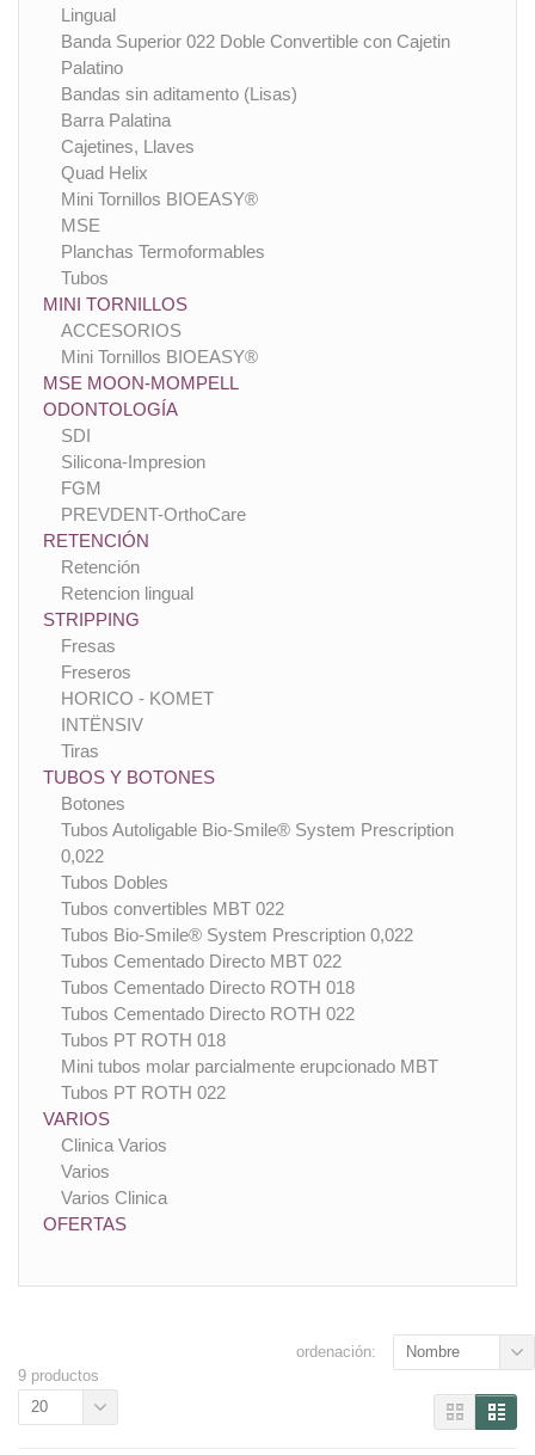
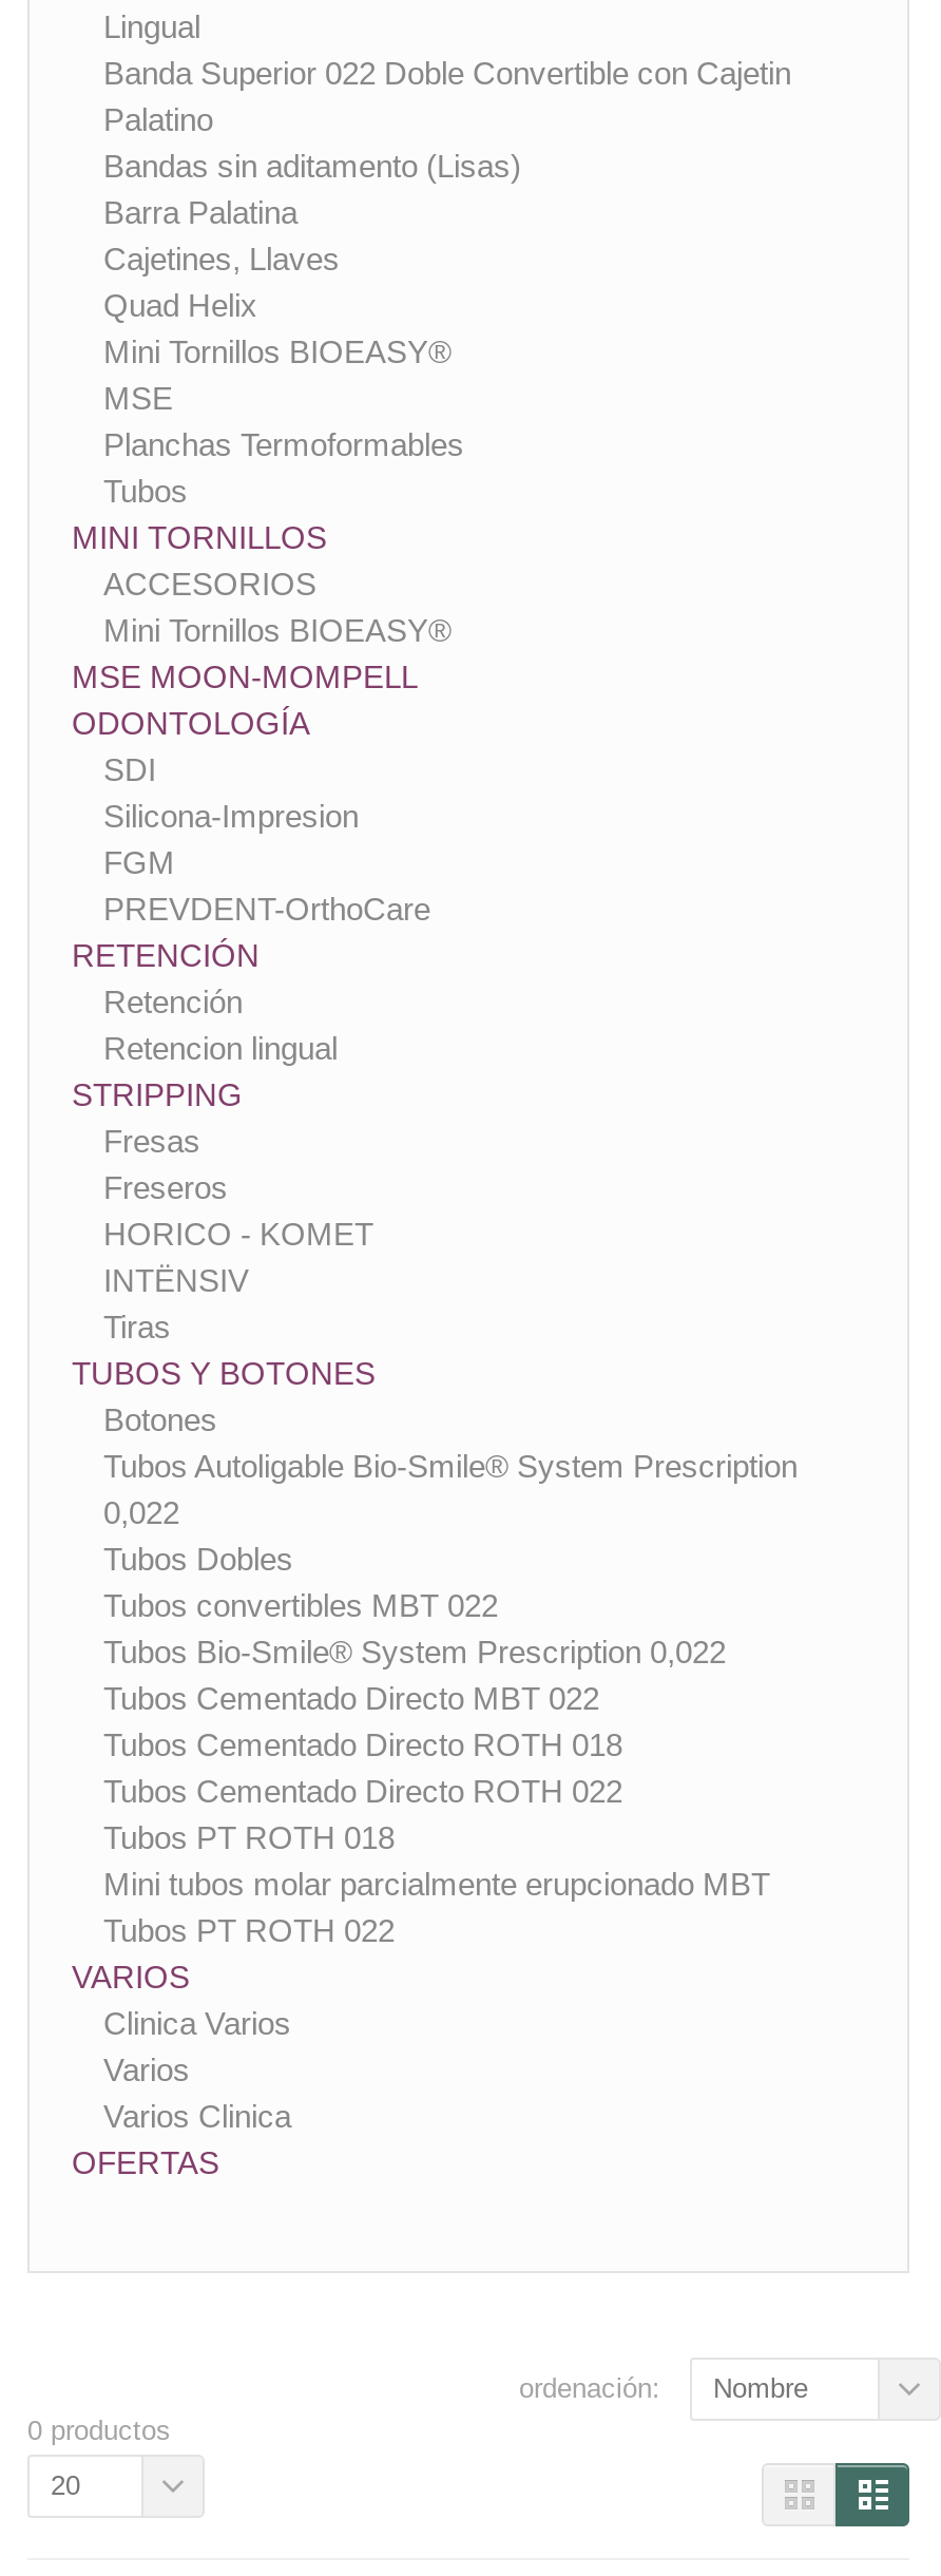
- 9 productos
+ 0 productos
